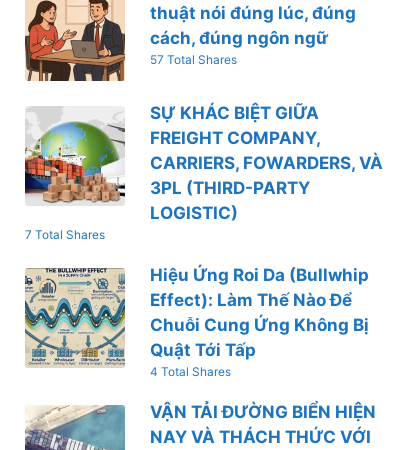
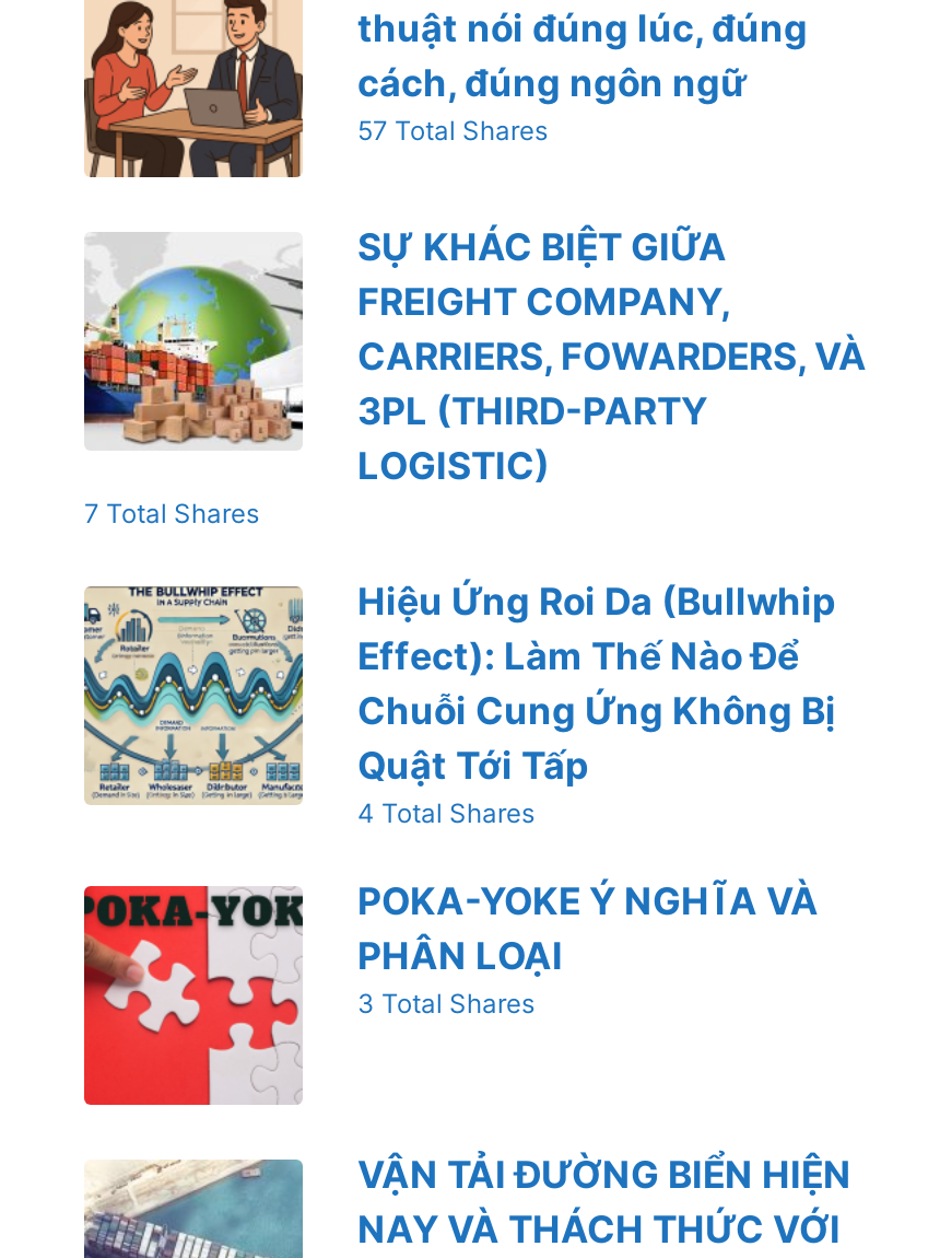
+ [image]
+ POKA-YOKE Ý NGHĨA VÀ
+ PHÂN LOẠI
+ 3 Total Shares
